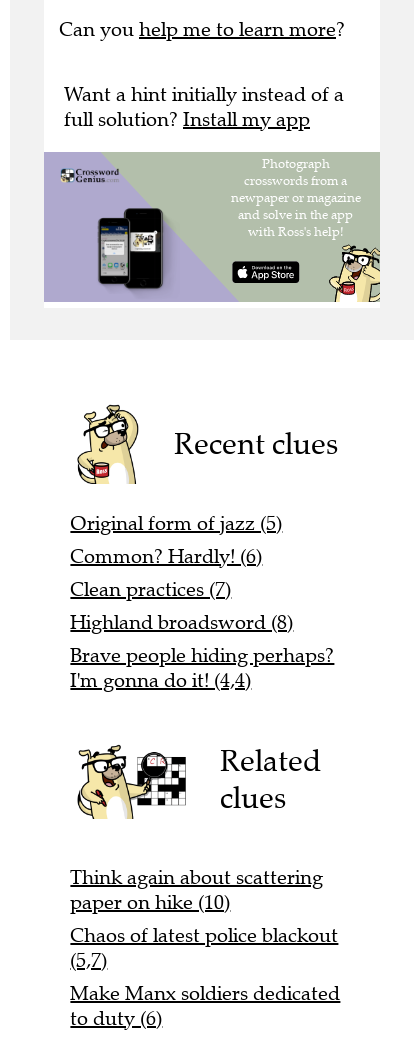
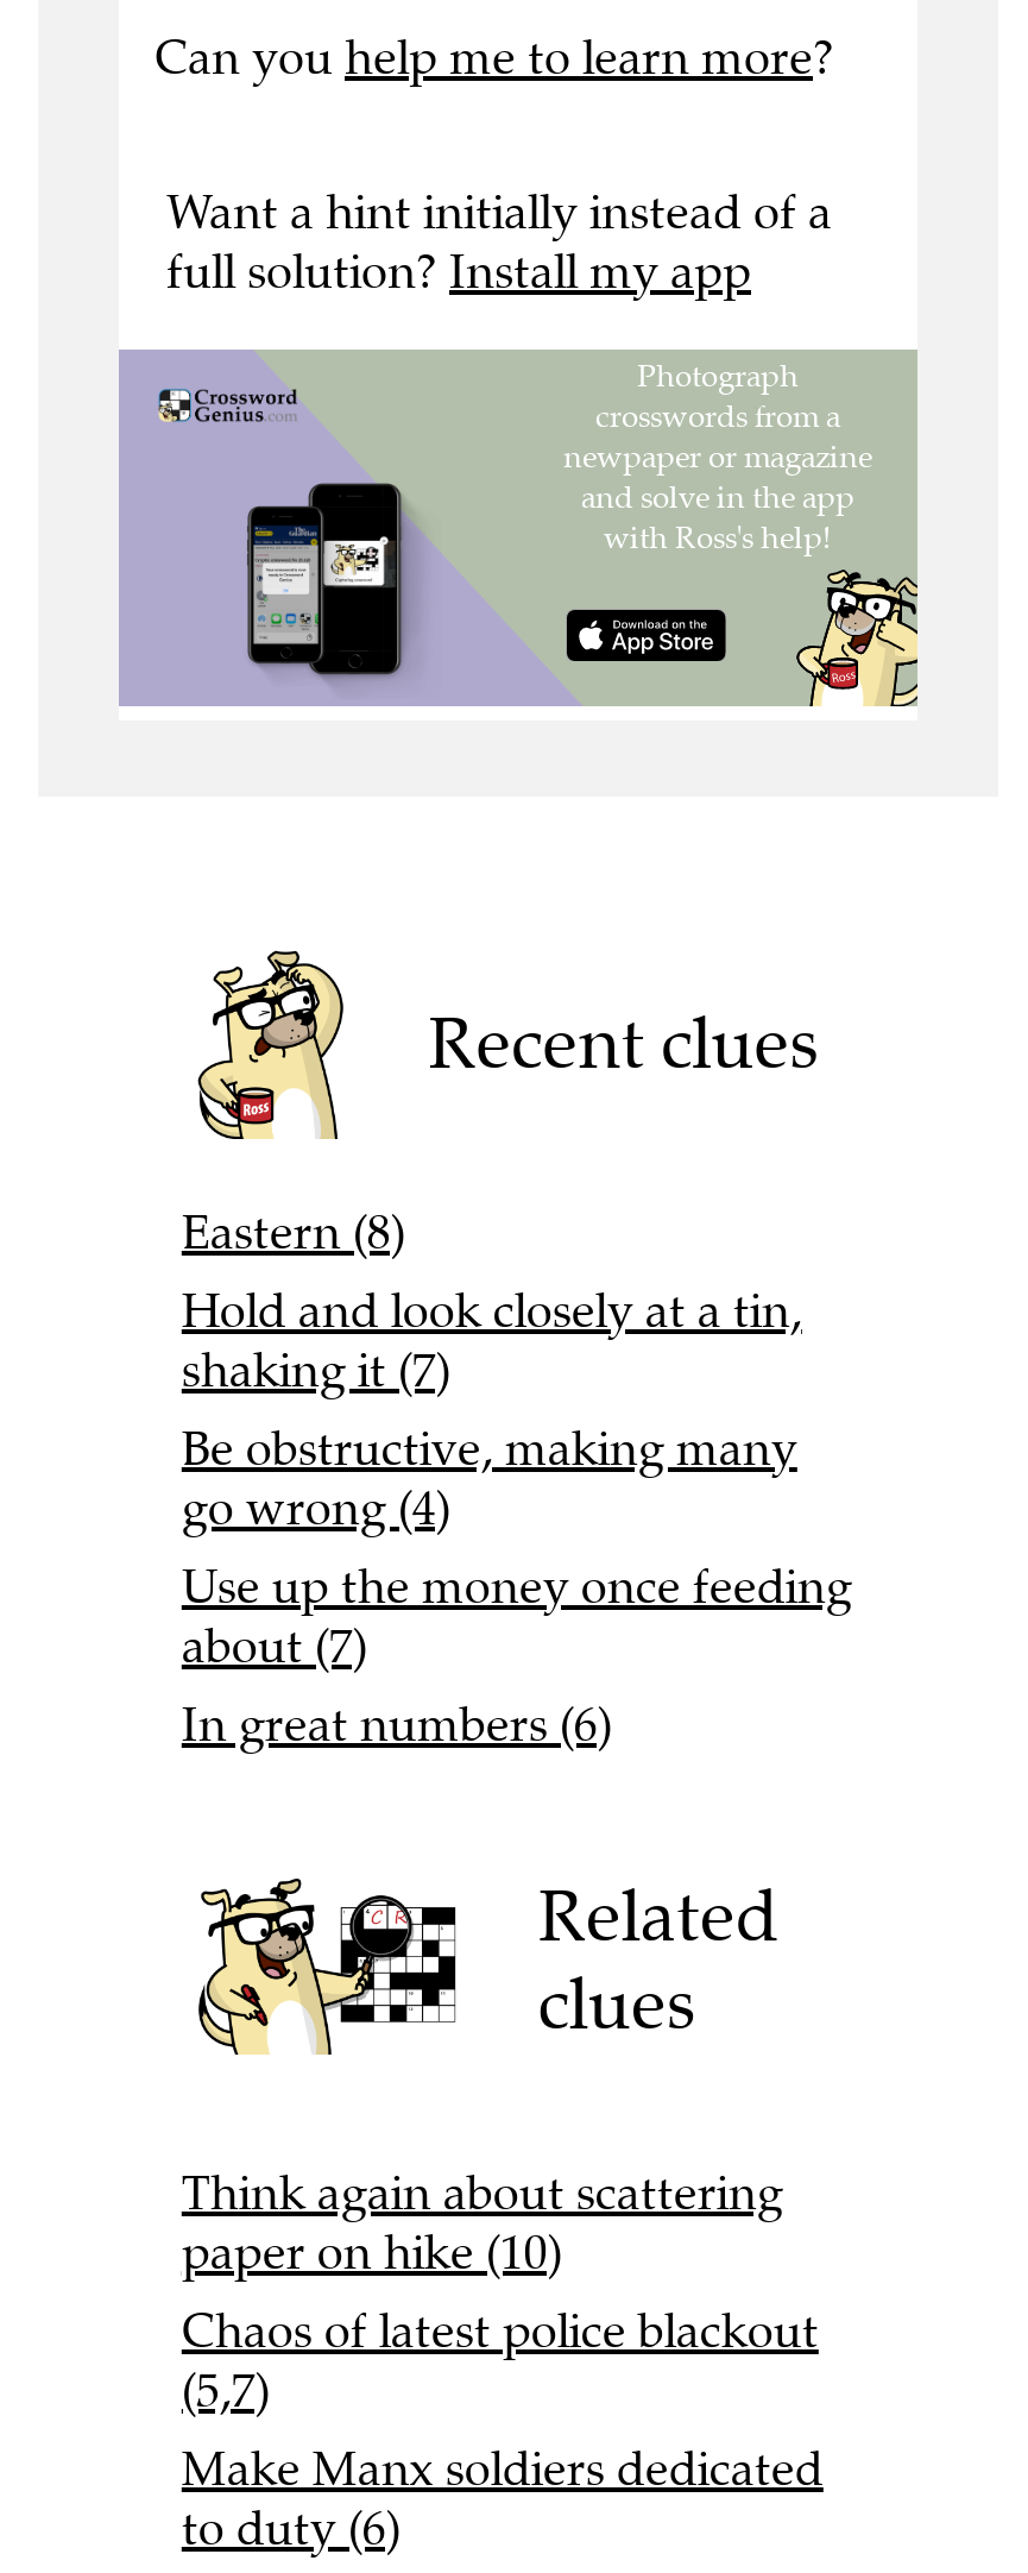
- Original form of jazz (5)
- Common? Hardly! (6)
- Clean practices (7)
- Highland broadsword (8)
- Brave people hiding perhaps?
- I'm gonna do it! (4,4)
+ Eastern (8)
+ Hold and look closely at a tin,
+ shaking it (7)
+ Be obstructive, making many
+ go wrong (4)
+ Use up the money once feeding
+ about (7)
+ In great numbers (6)
